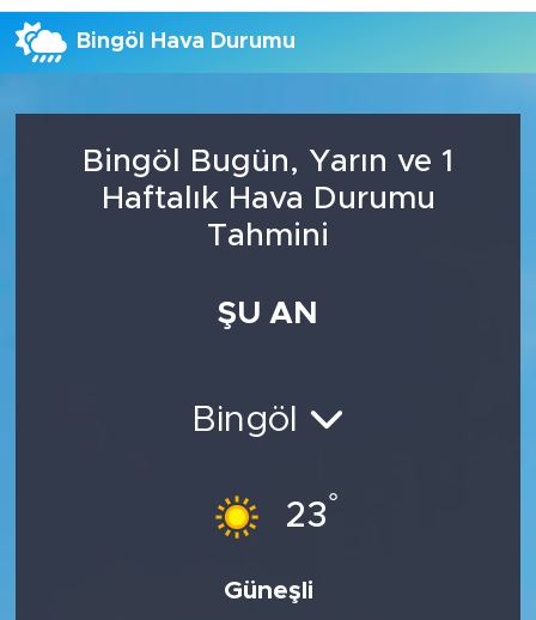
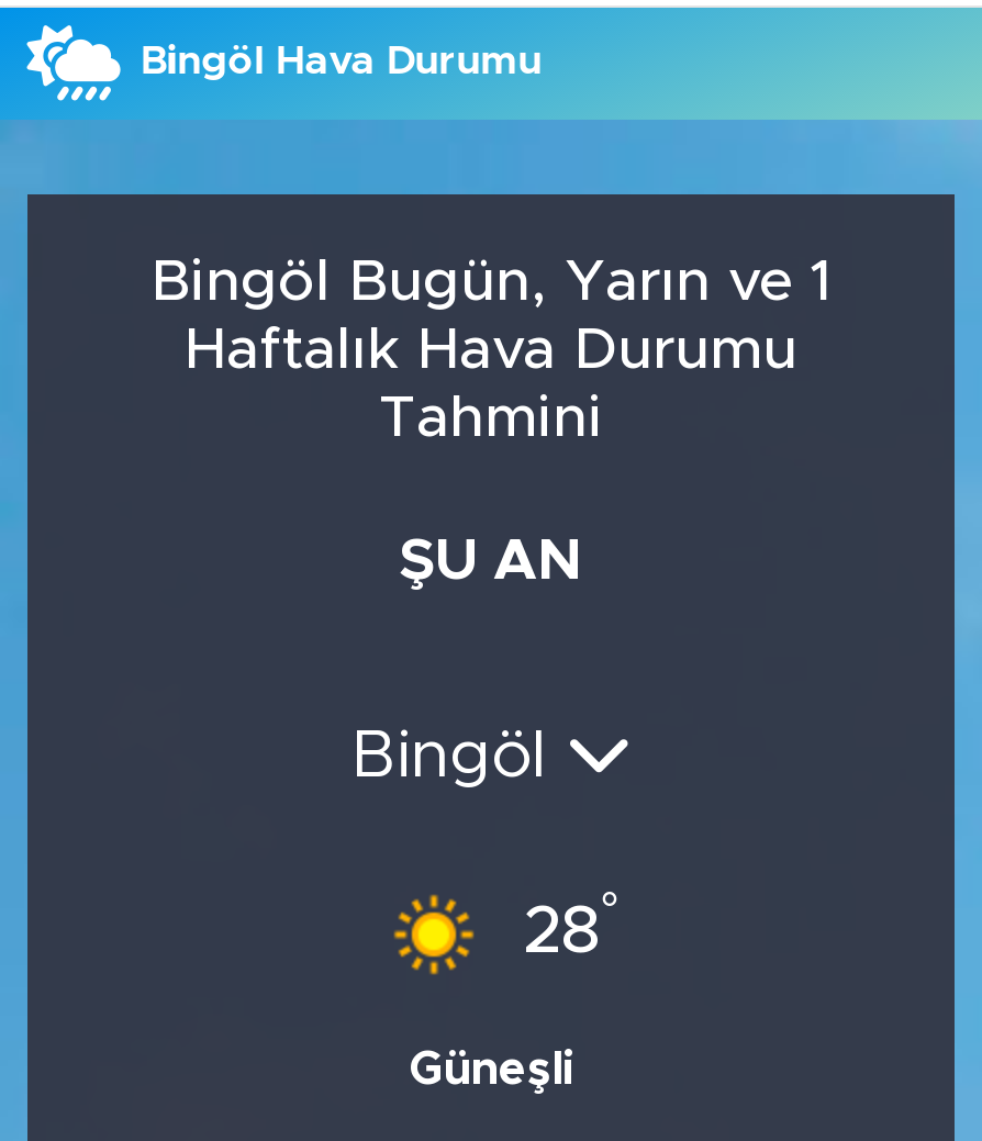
- 23°
+ 28°
